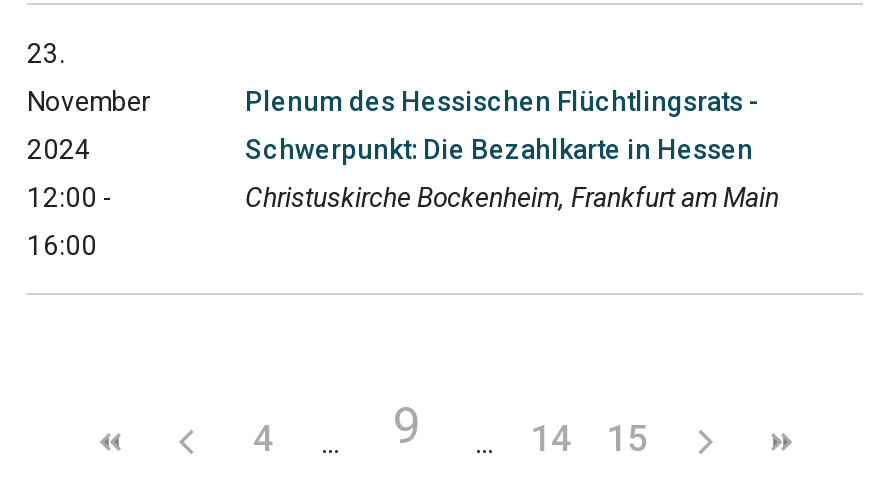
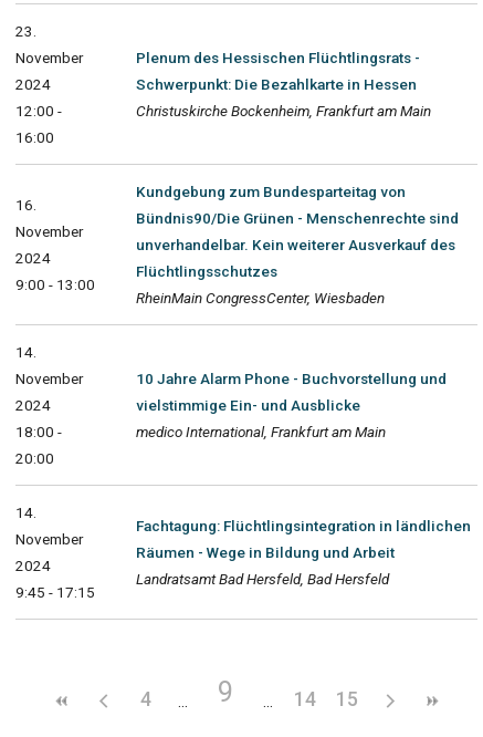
+ 16.
+ November
+ 2024
+ 9:00 - 13:00

+ Kundgebung zum Bundesparteitag von
+ Bündnis90/Die Grünen - Menschenrechte sind
+ unverhandelbar. Kein weiterer Ausverkauf des
+ Flüchtlingsschutzes
+ RheinMain CongressCenter, Wiesbaden
+ 14.
+ November
+ 2024
+ 18:00 -
+ 20:00

+ 14.
+ November
+ 2024
+ 9:45 - 17:15

+ 10 Jahre Alarm Phone - Buchvorstellung und
+ vielstimmige Ein- und Ausblicke
+ medico International, Frankfurt am Main

+ Fachtagung: Flüchtlingsintegration in ländlichen
+ Räumen - Wege in Bildung und Arbeit
+ Landratsamt Bad Hersfeld, Bad Hersfeld
